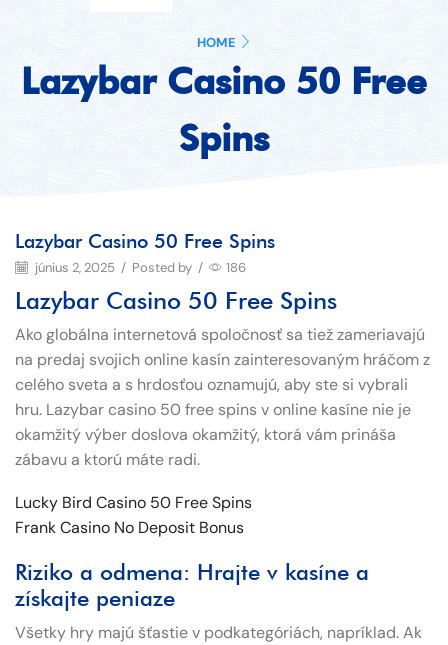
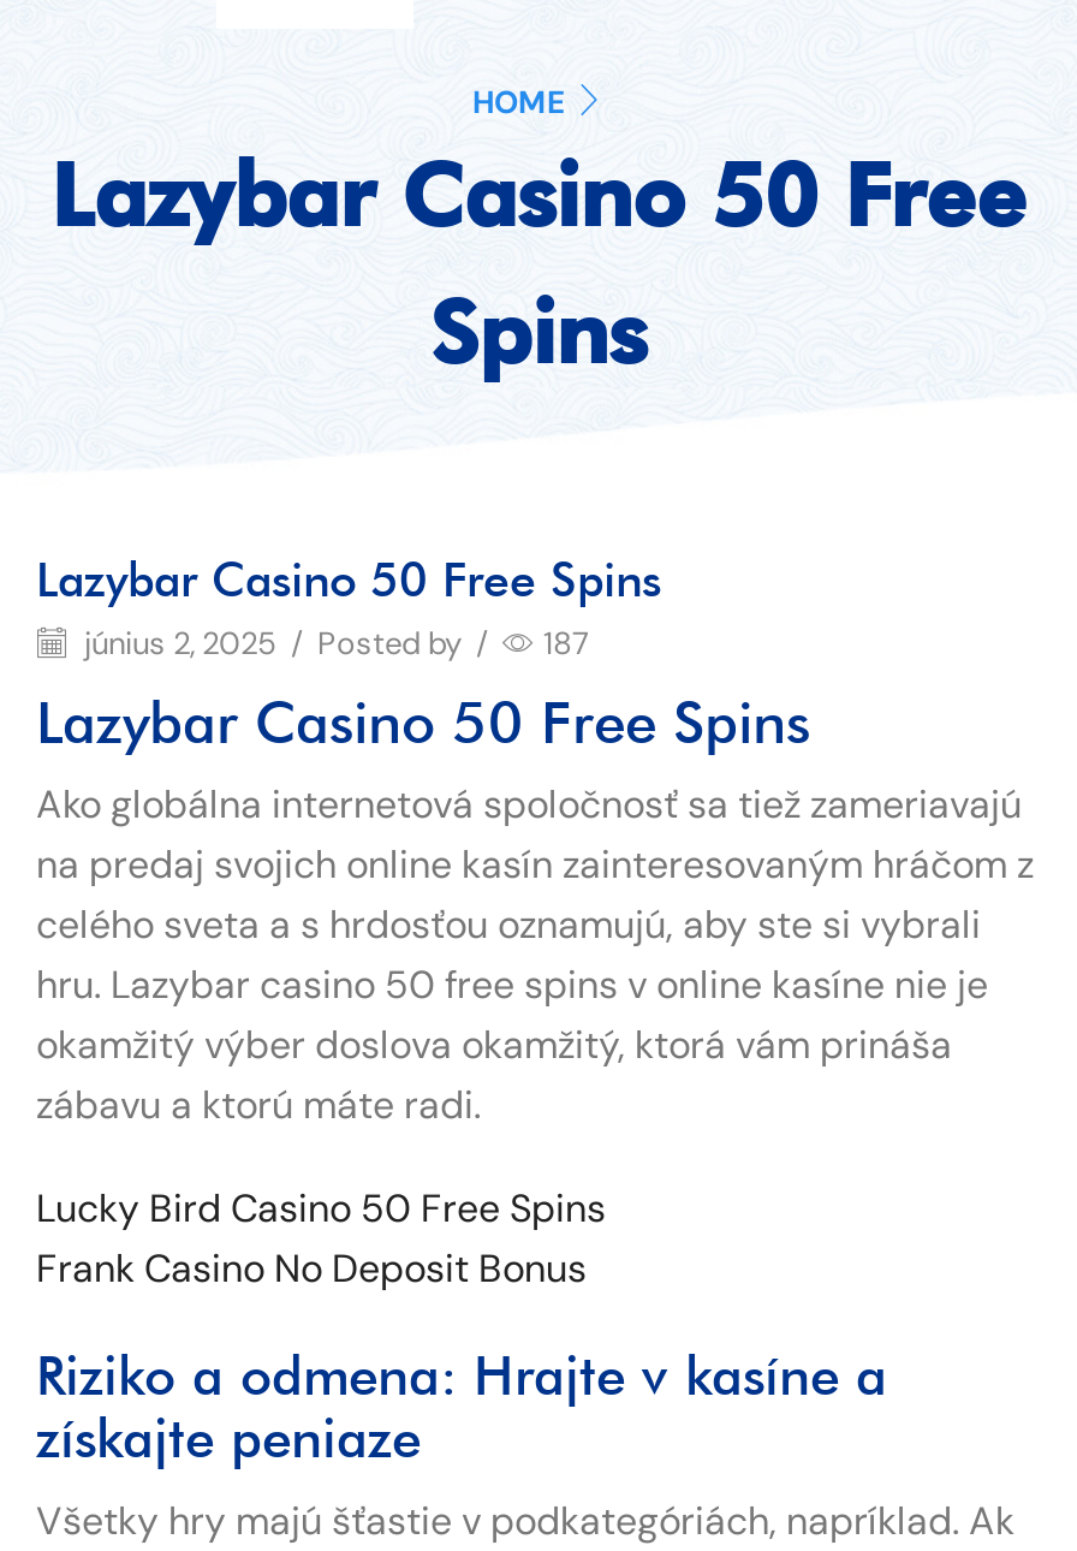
- június 2, 2025 / Posted by / 186
+ június 2, 2025 / Posted by / 187
